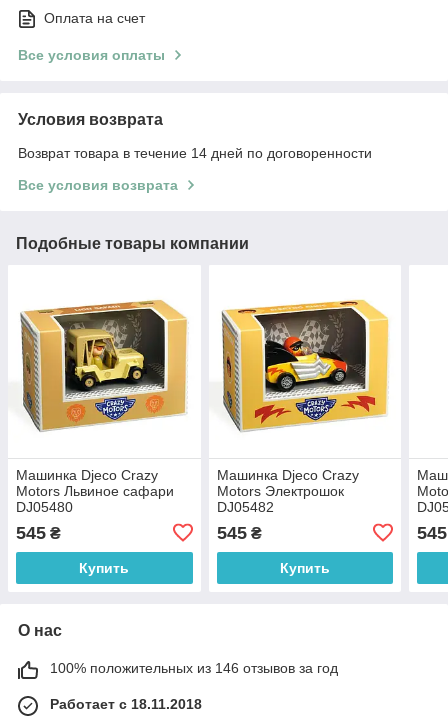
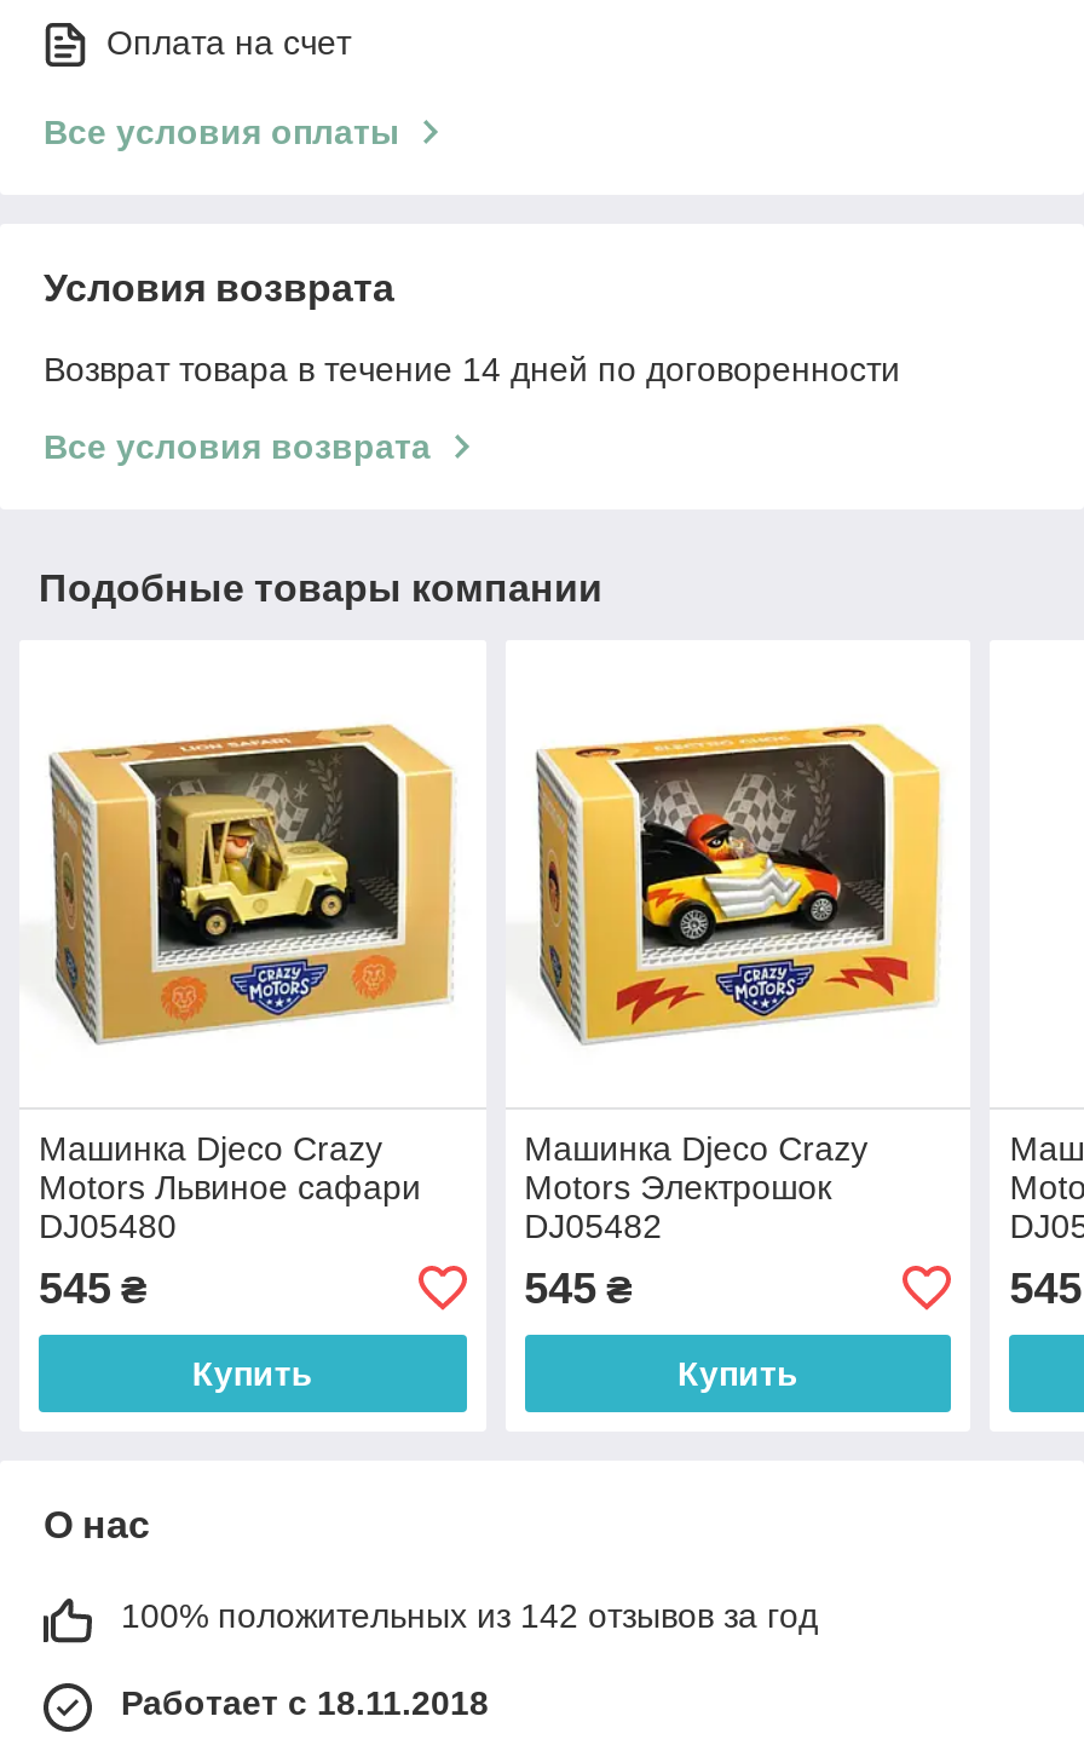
- 100% положительных из 146 отзывов за год
+ 100% положительных из 142 отзывов за год
